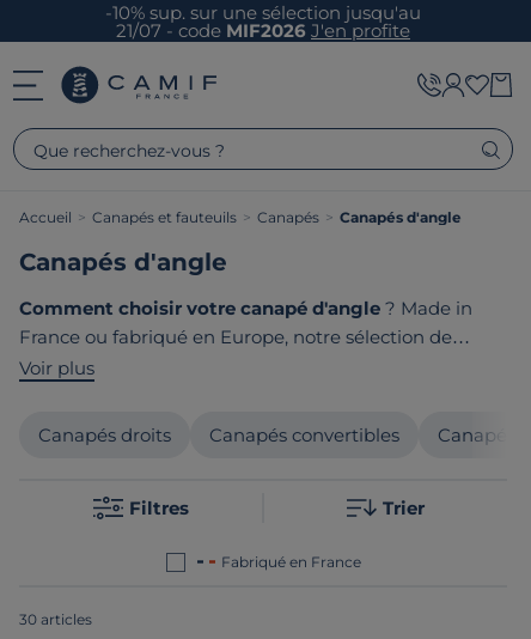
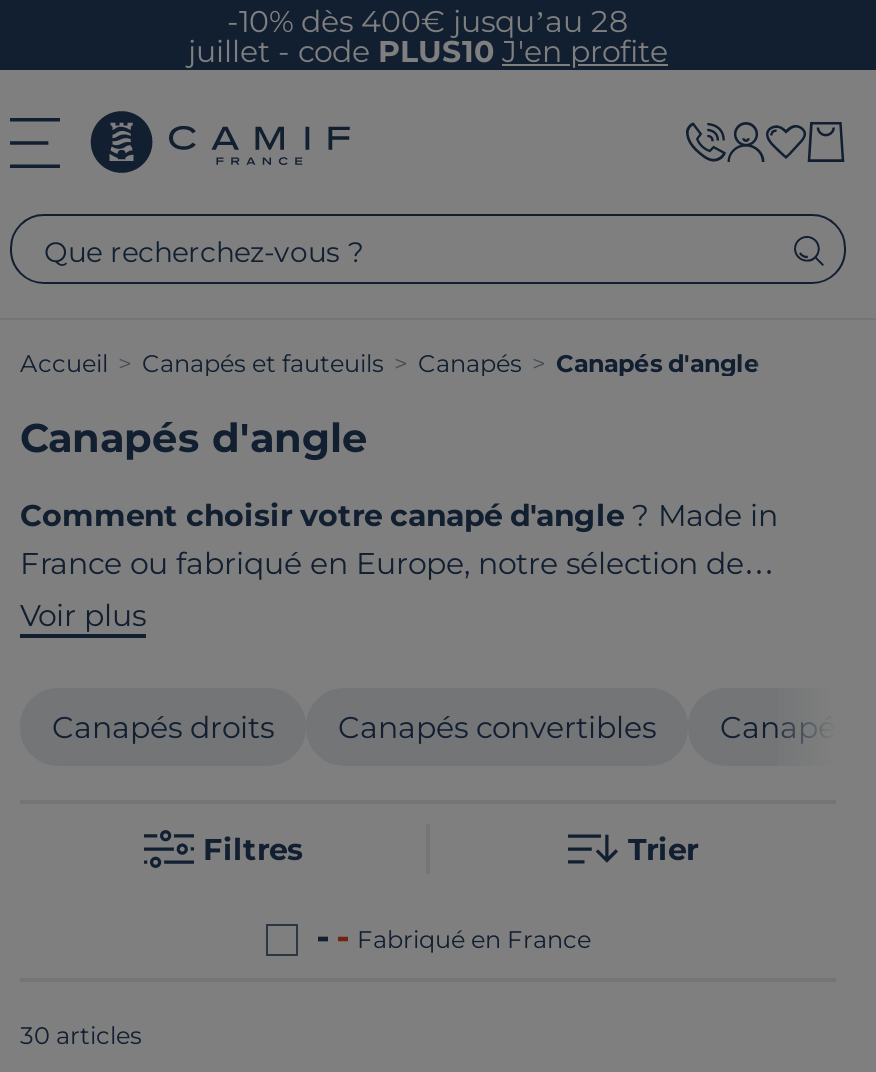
- -10% sup. sur une sélection jusqu'au
- 21/07 - codeMIF2026 J'en profite
+ -10% dès 400€ jusqu’au 28
+ juillet - codePLUS10 J'en profite
